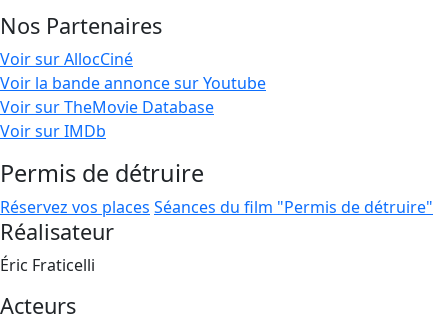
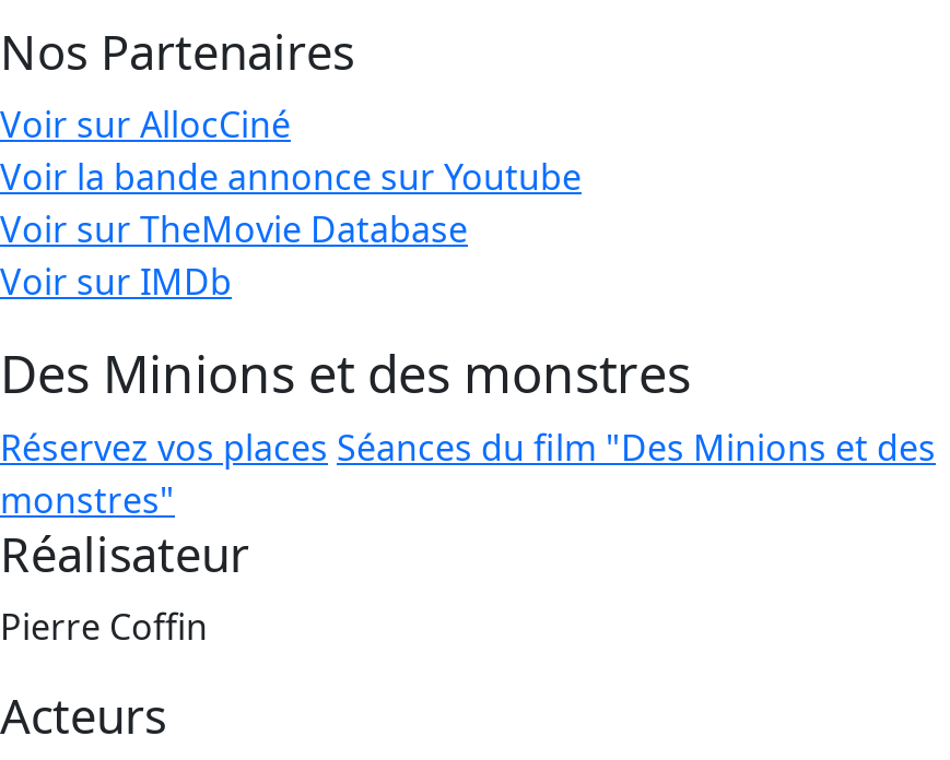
- Permis de détruire
- Réservez vos places Séances du film "Permis de détruire"
+ Des Minions et des monstres
+ Réservez vos places Séances du film "Des Minions et des
+ monstres"

- Éric Fraticelli
+ Pierre Coffin
